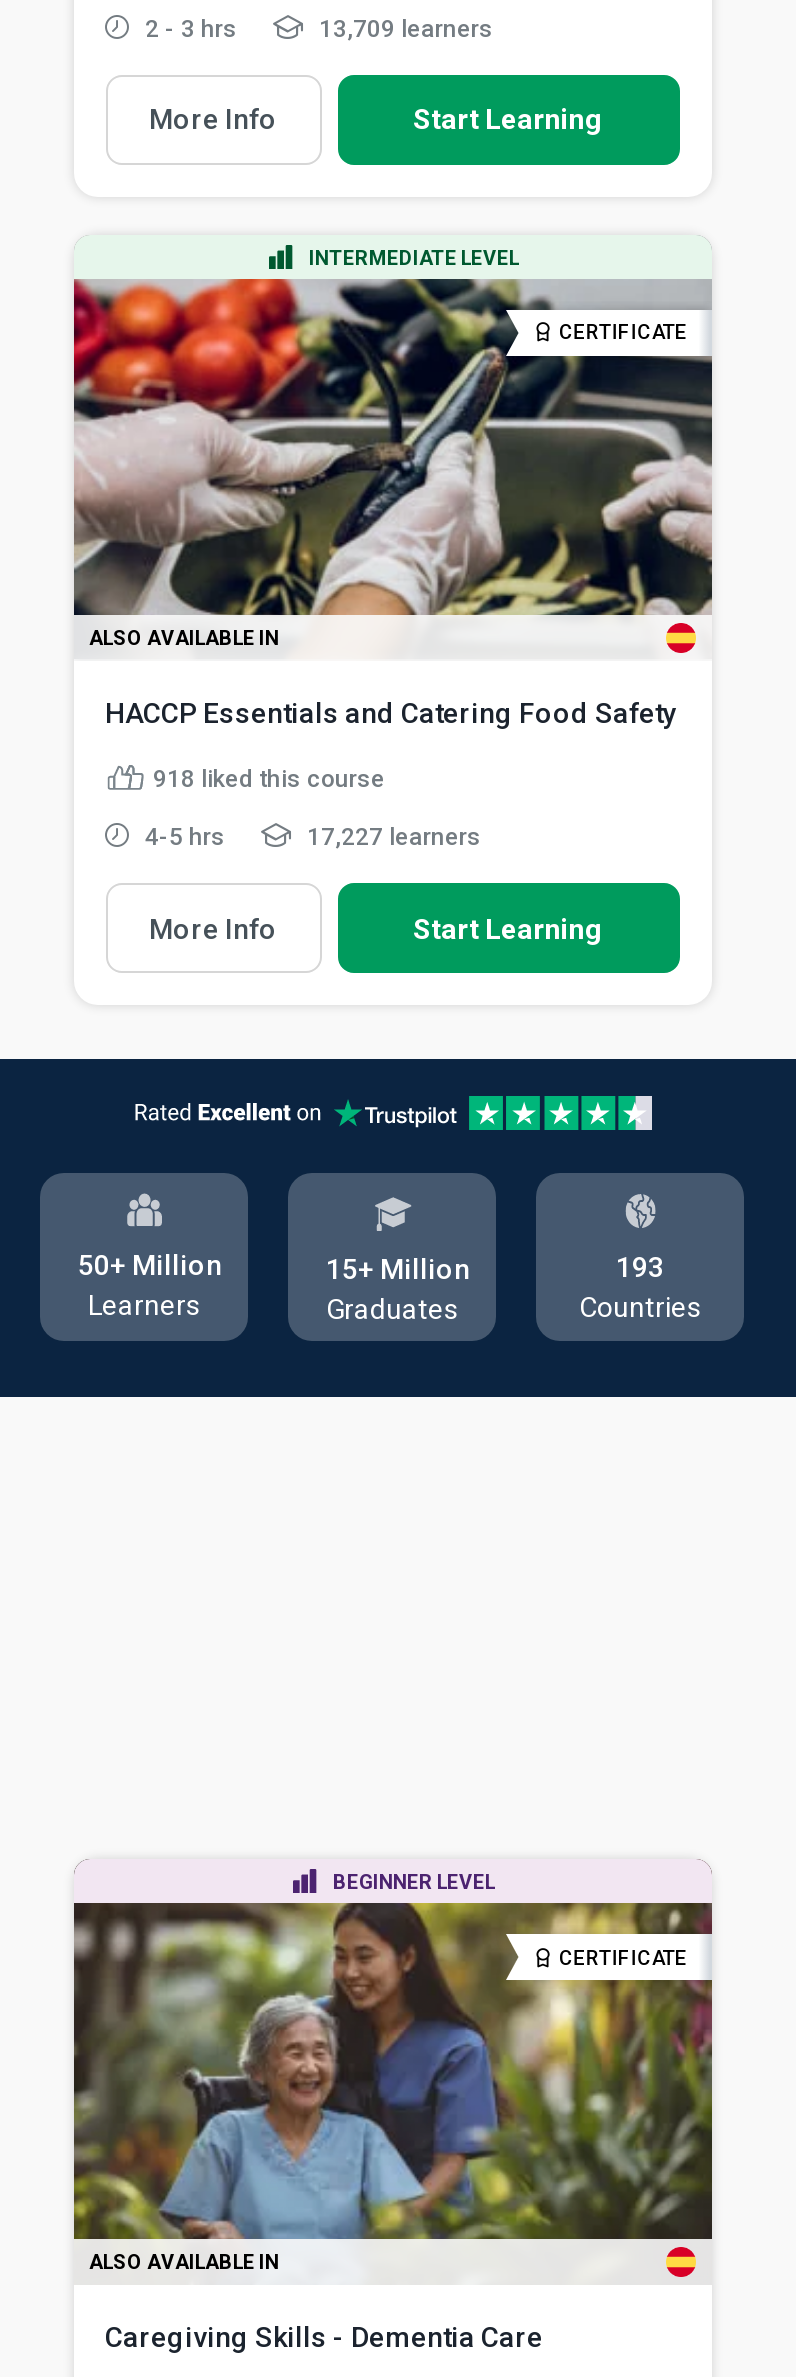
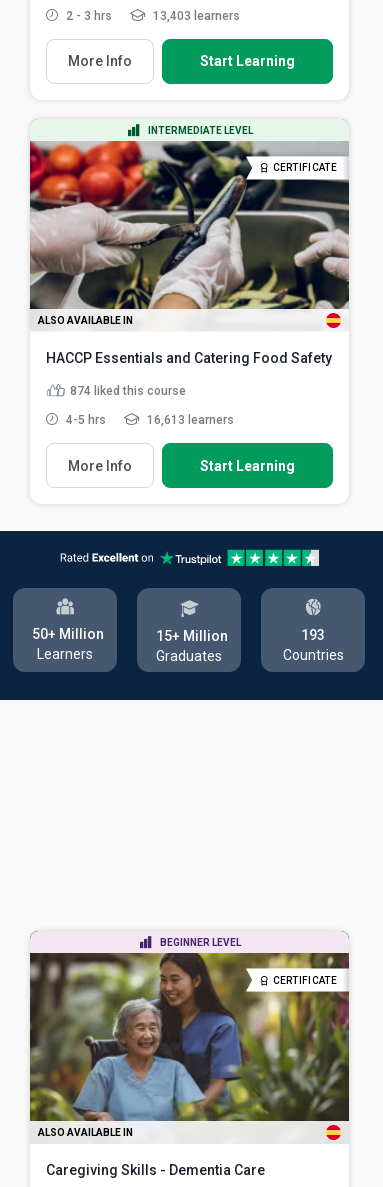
- 13,709 learners
+ 13,403 learners

- 918 liked this course
+ 874 liked this course

- 17,227 learners
+ 16,613 learners
